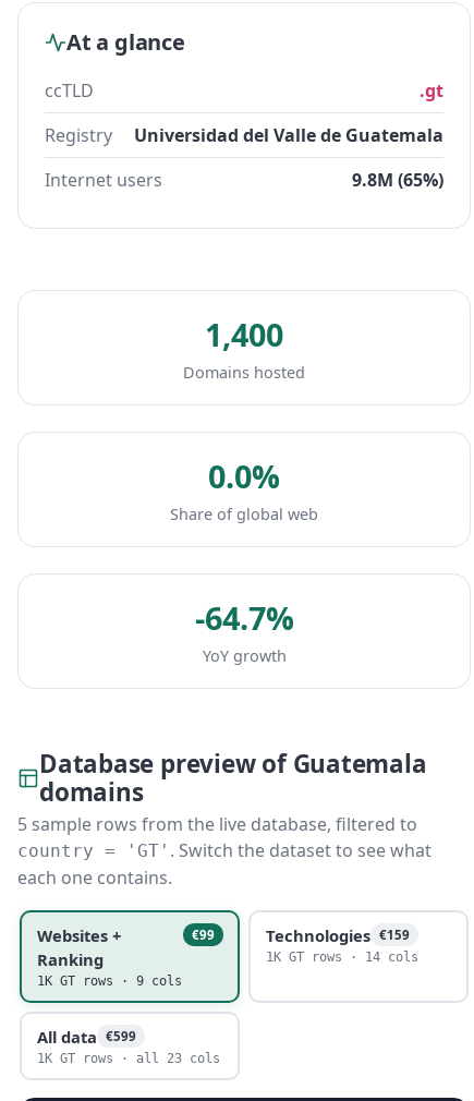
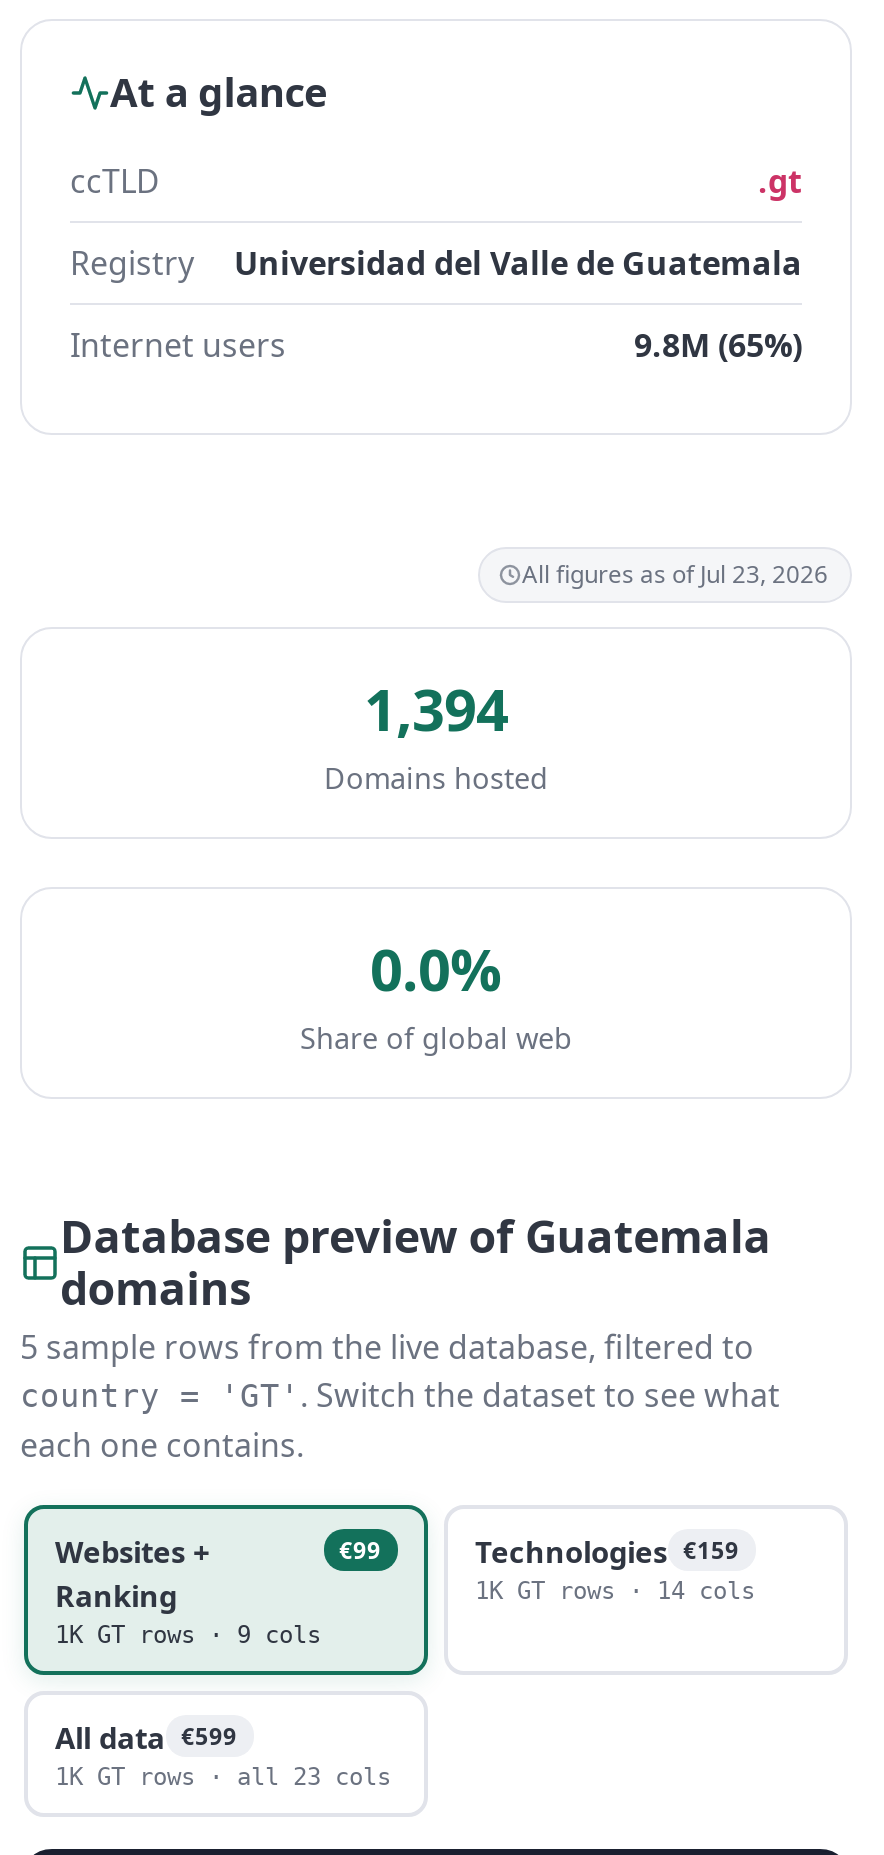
- 1,400
+ All figures as of Jul 23, 2026
+ 1,394

moved down: Domains hosted | 0.0% | Share of global web

- -64.7%
- YoY growth
